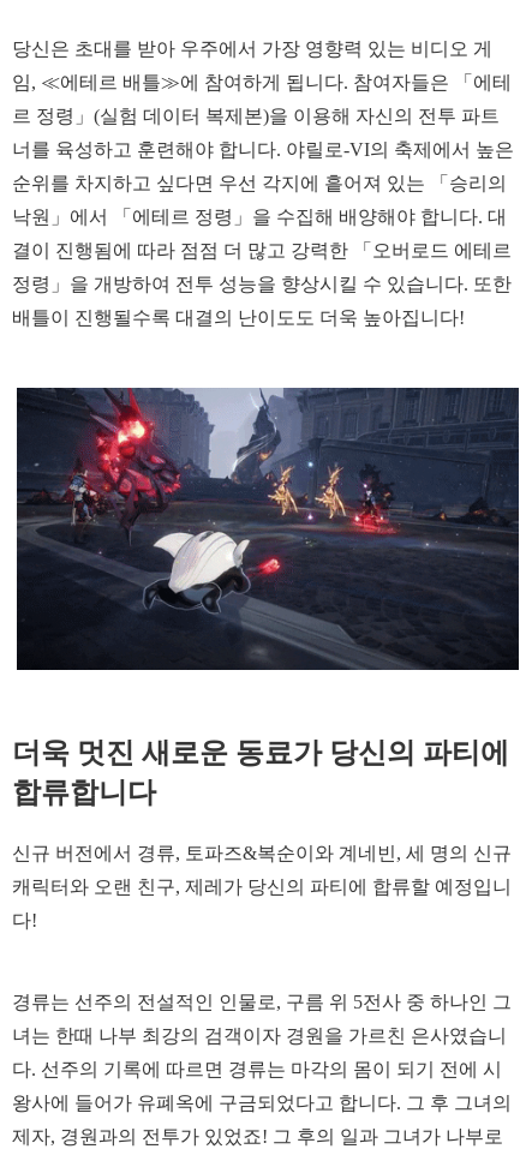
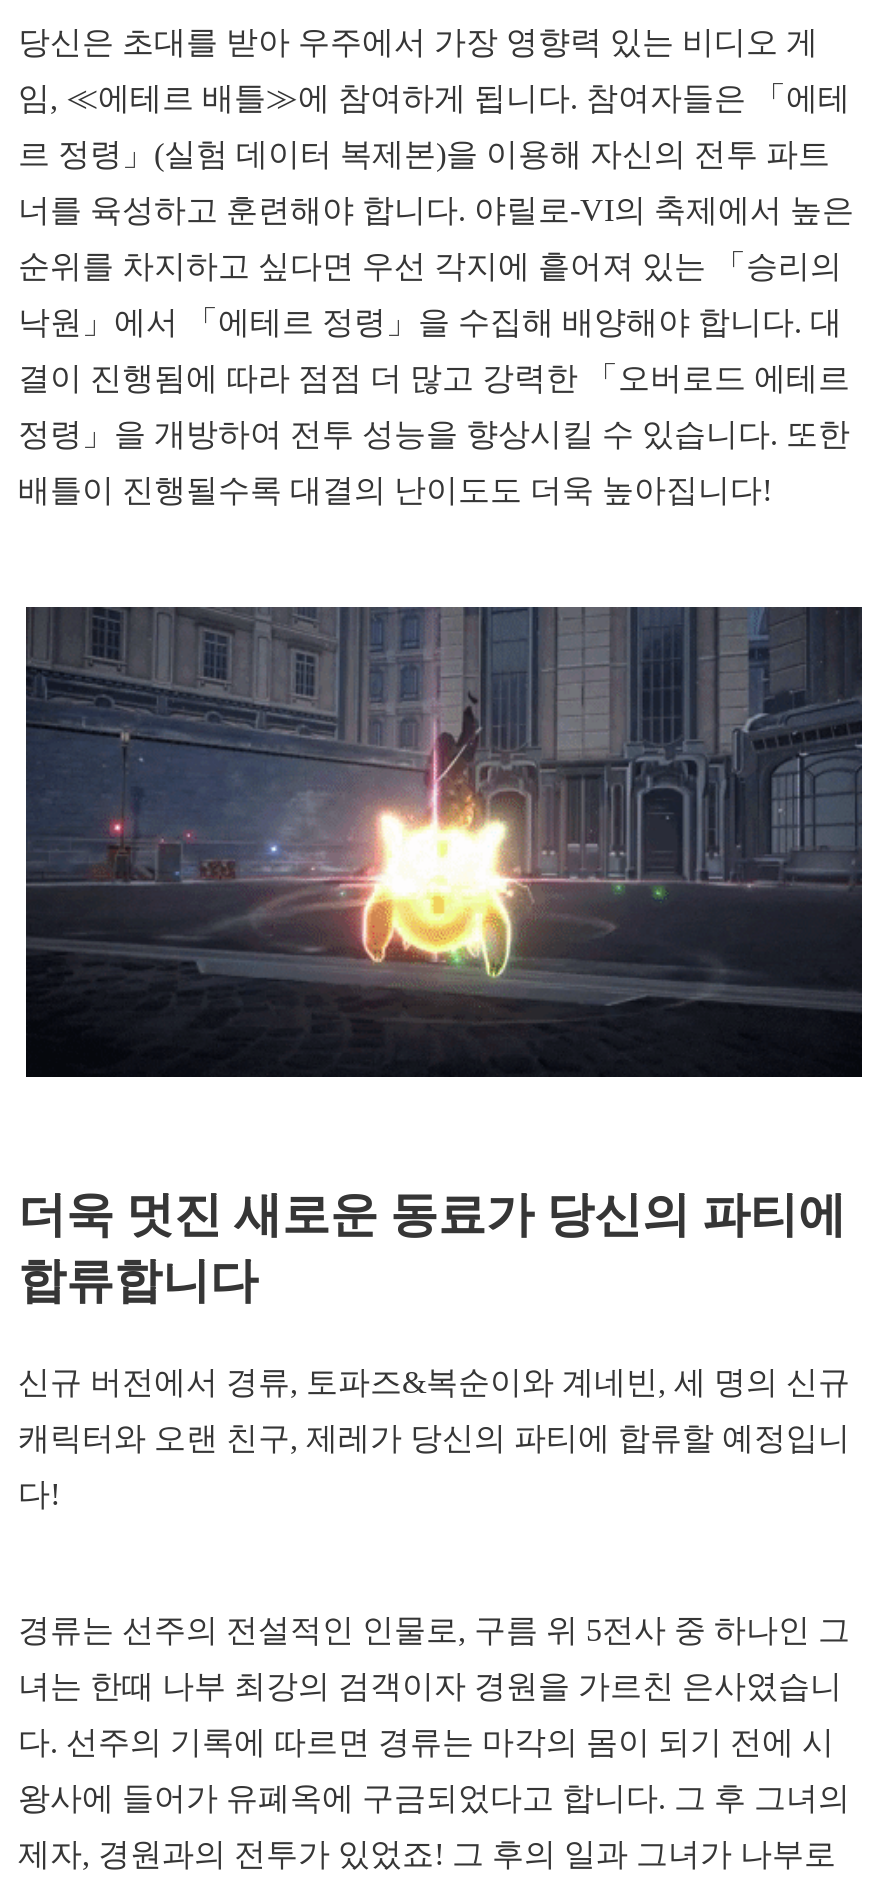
- [image]
+ [image]
